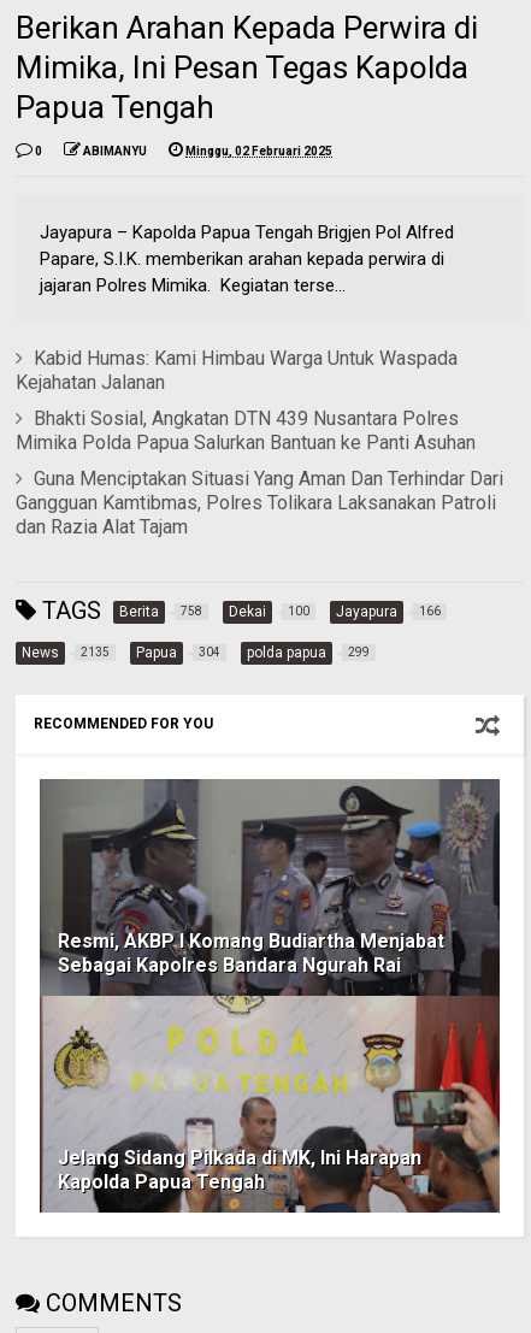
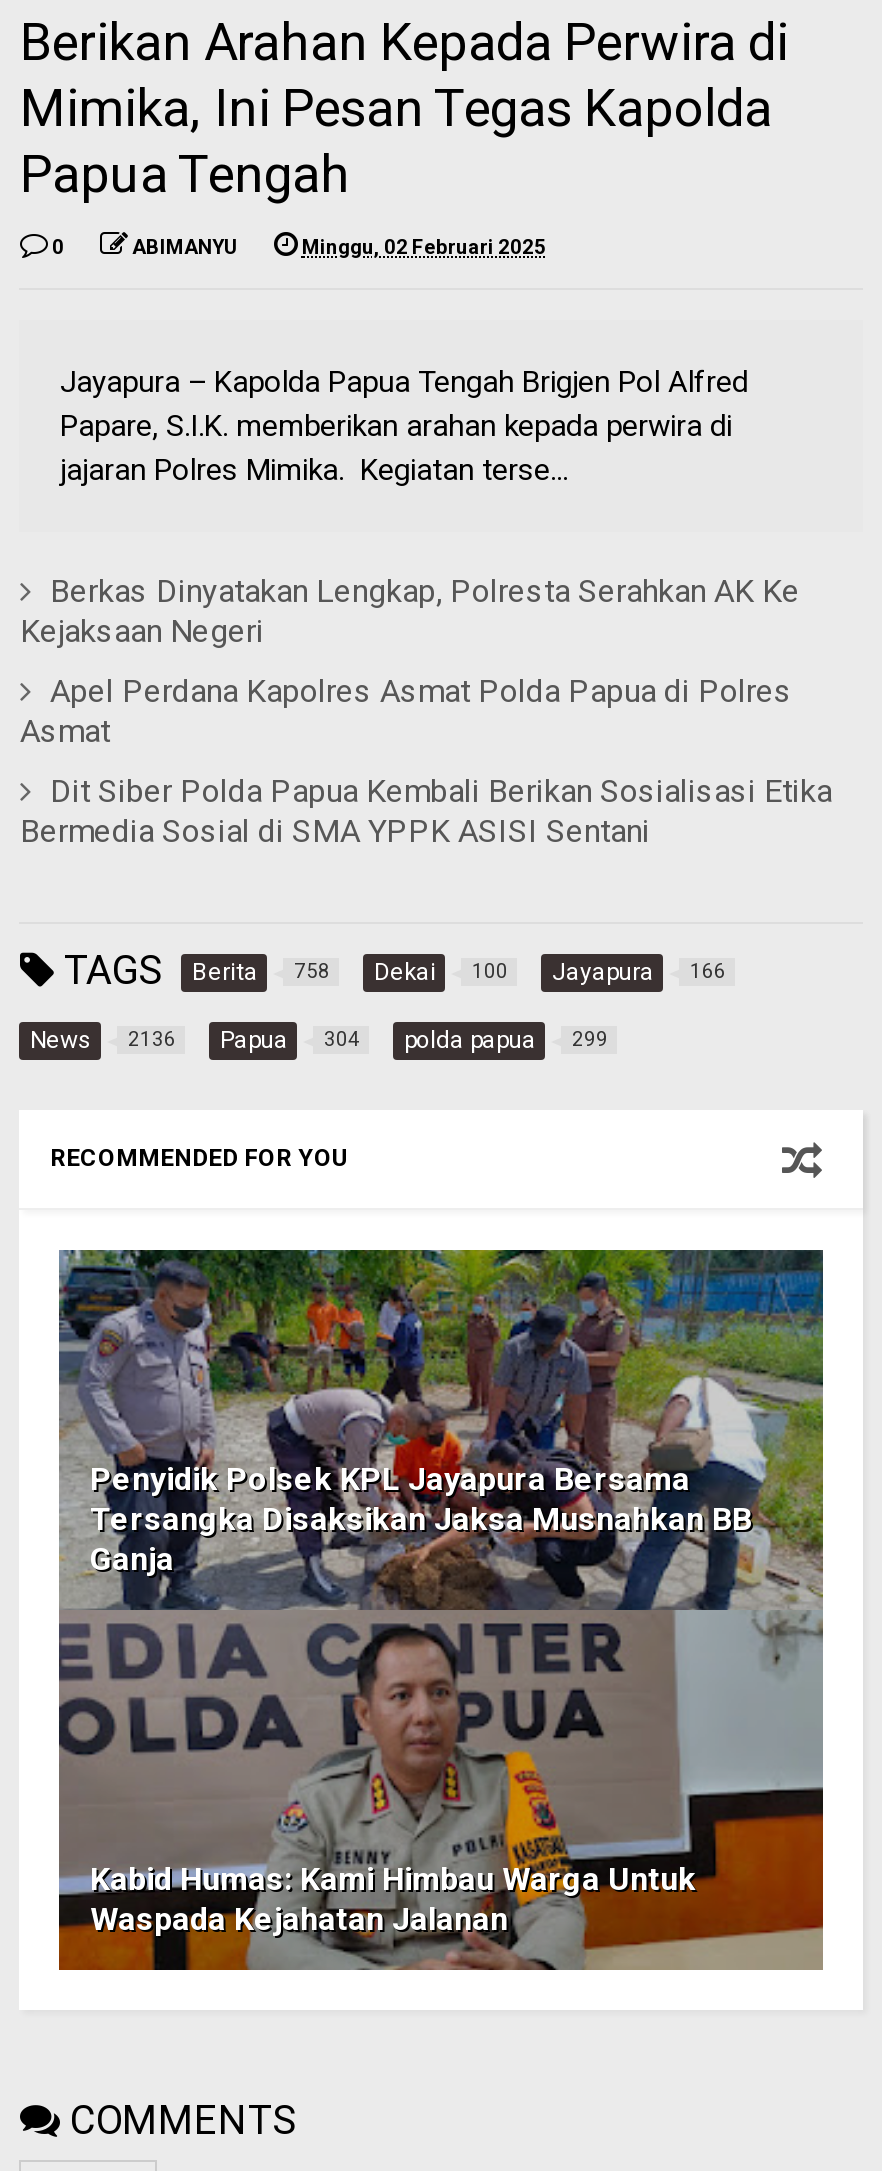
- Kabid Humas: Kami Himbau Warga Untuk Waspada
- Kejahatan Jalanan
+ Berkas Dinyatakan Lengkap, Polresta Serahkan AK Ke
+ Kejaksaan Negeri

- Bhakti Sosial, Angkatan DTN 439 Nusantara Polres
- Mimika Polda Papua Salurkan Bantuan ke Panti Asuhan
+ Apel Perdana Kapolres Asmat Polda Papua di Polres
+ Asmat

- Guna Menciptakan Situasi Yang Aman Dan Terhindar Dari
- Gangguan Kamtibmas, Polres Tolikara Laksanakan Patroli
- dan Razia Alat Tajam
+ Dit Siber Polda Papua Kembali Berikan Sosialisasi Etika
+ Bermedia Sosial di SMA YPPK ASISI Sentani

- News 2135 Papua 304 polda papua 299
+ News 2136 Papua 304 polda papua 299

- [image]
- Resmi, AKBP I Komang Budiartha Menjabat
- Sebagai Kapolres Bandara Ngurah Rai
+ [image]
+ Penyidik Polsek KPL Jayapura Bersama
+ Tersangka Disaksikan Jaksa Musnahkan BB
+ Ganja

- Jelang Sidang Pilkada di MK, Ini Harapan
- Kapolda Papua Tengah
+ Kabid Humas: Kami Himbau Warga Untuk
+ Waspada Kejahatan Jalanan
